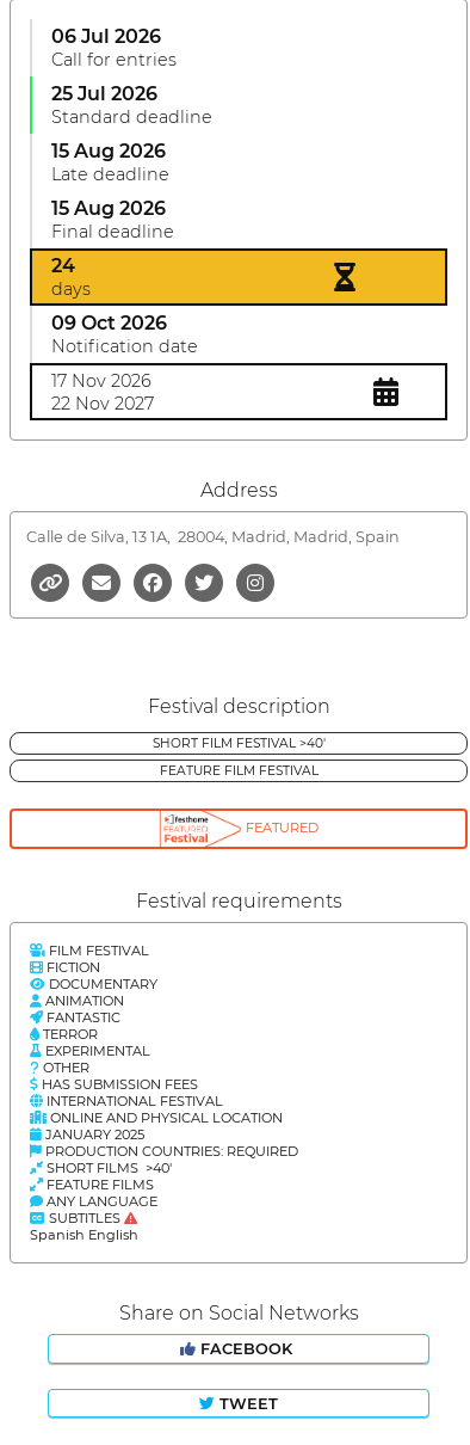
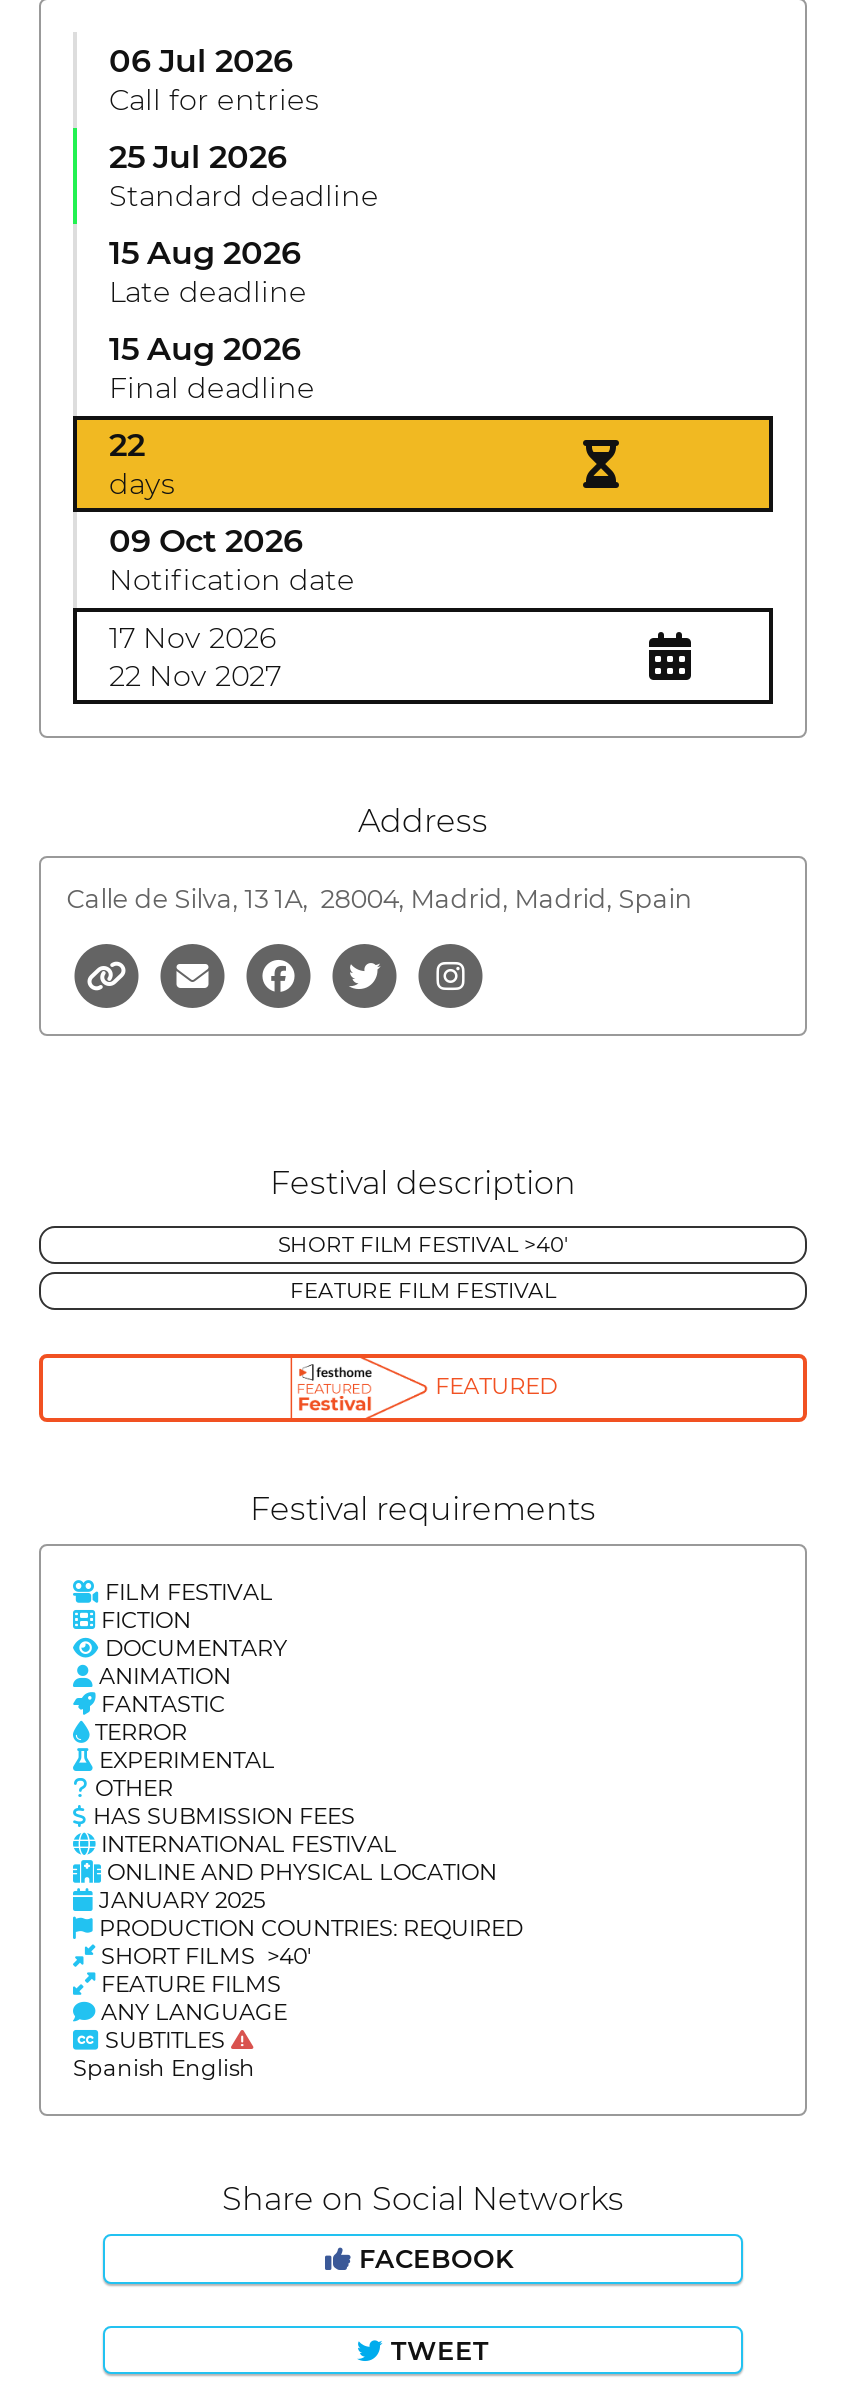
- 24
+ 22
